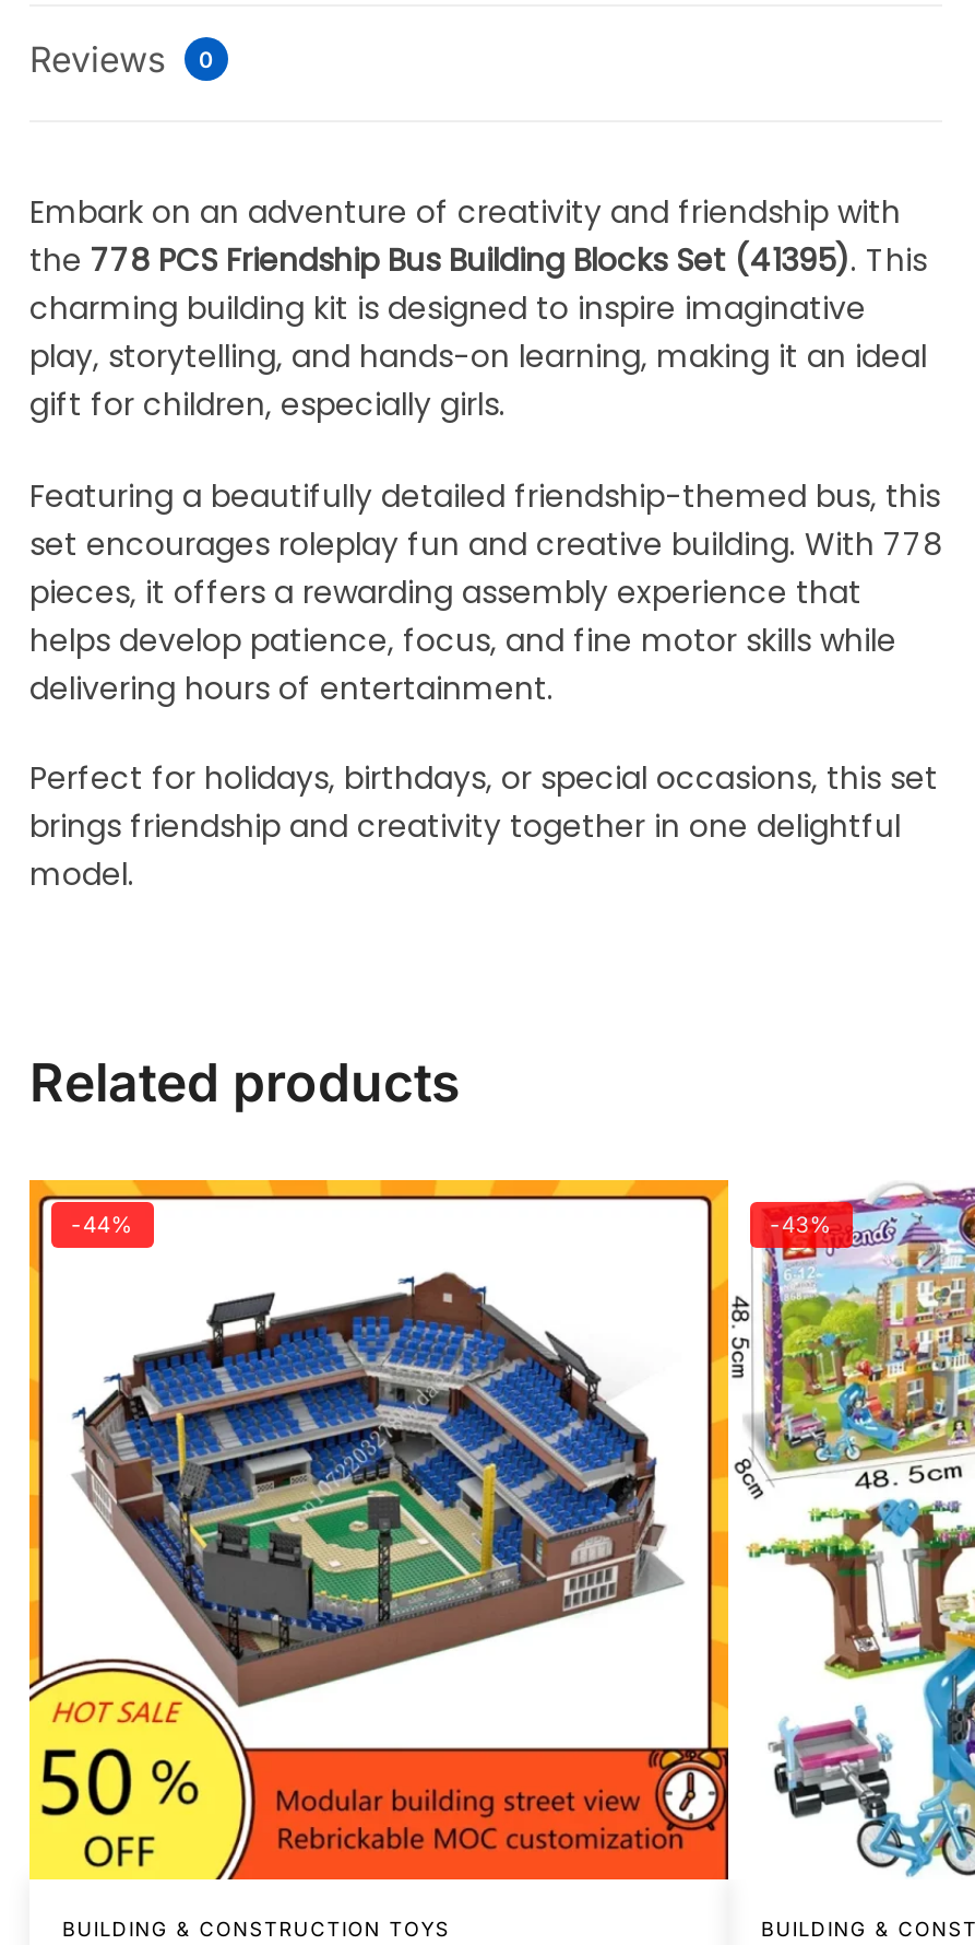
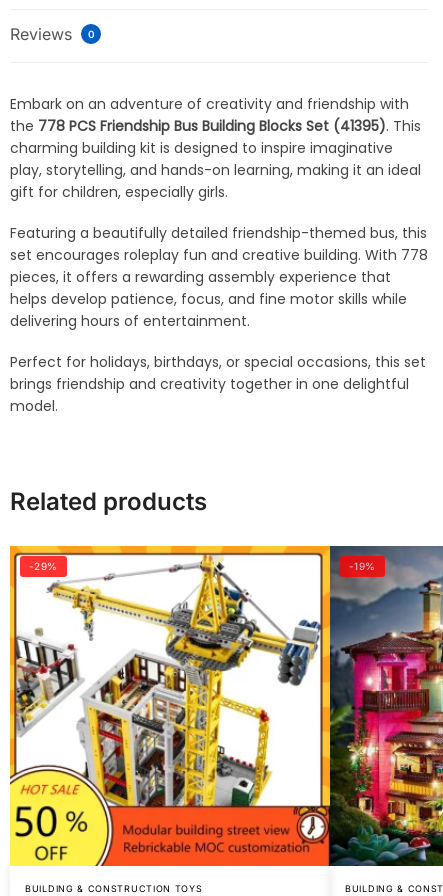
- [image]
- -43%
+ [image]
+ -19%

- [image]
- -44%
+ [image]
+ -29%
